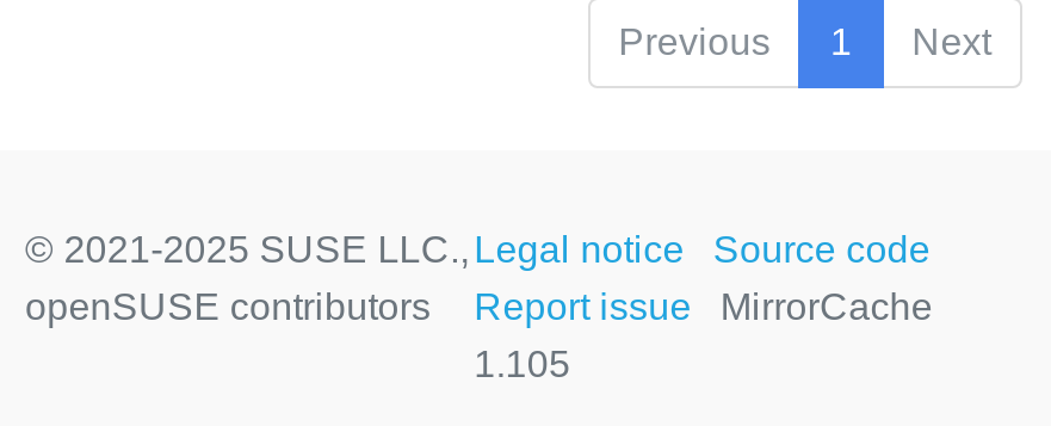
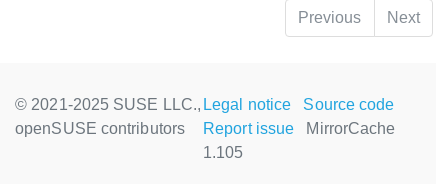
- 1
